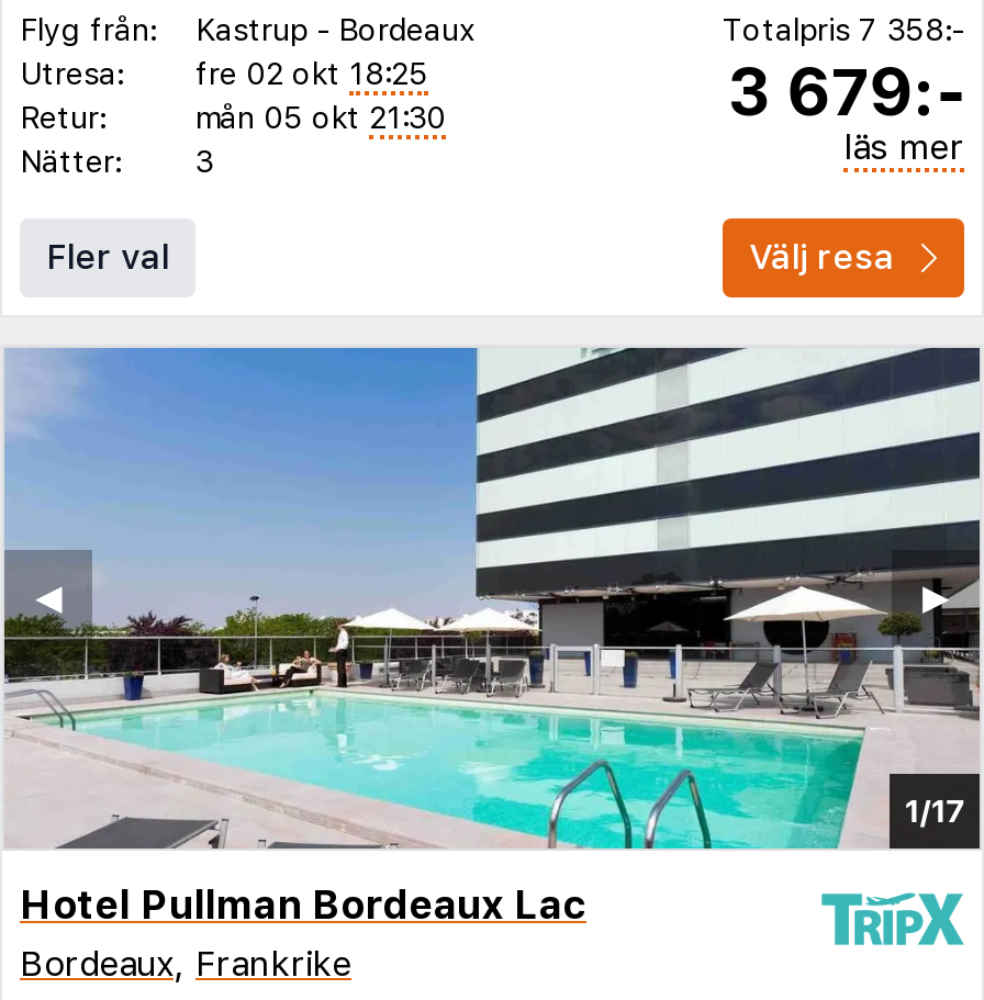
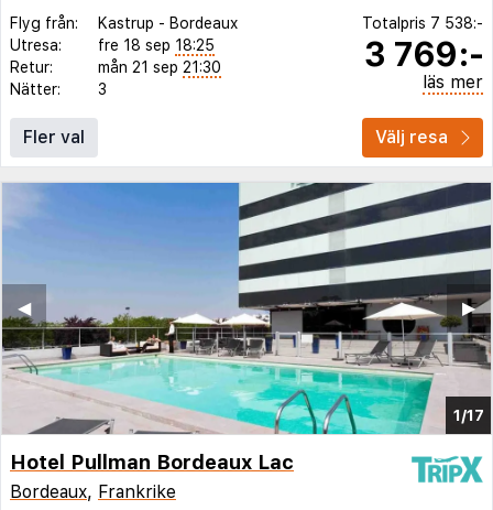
- Totalpris 7 358:-
+ Totalpris 7 538:-

- fre 02 okt 18:25
+ fre 18 sep 18:25

- 3 679:-
+ 3 769:-

- mån 05 okt 21:30
+ mån 21 sep 21:30
